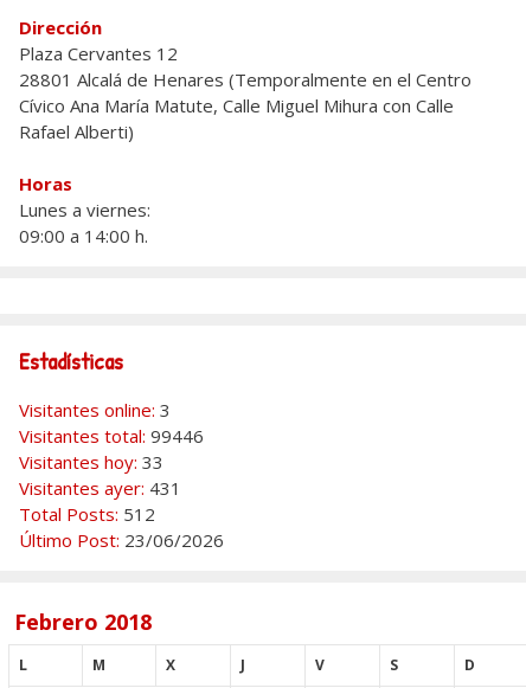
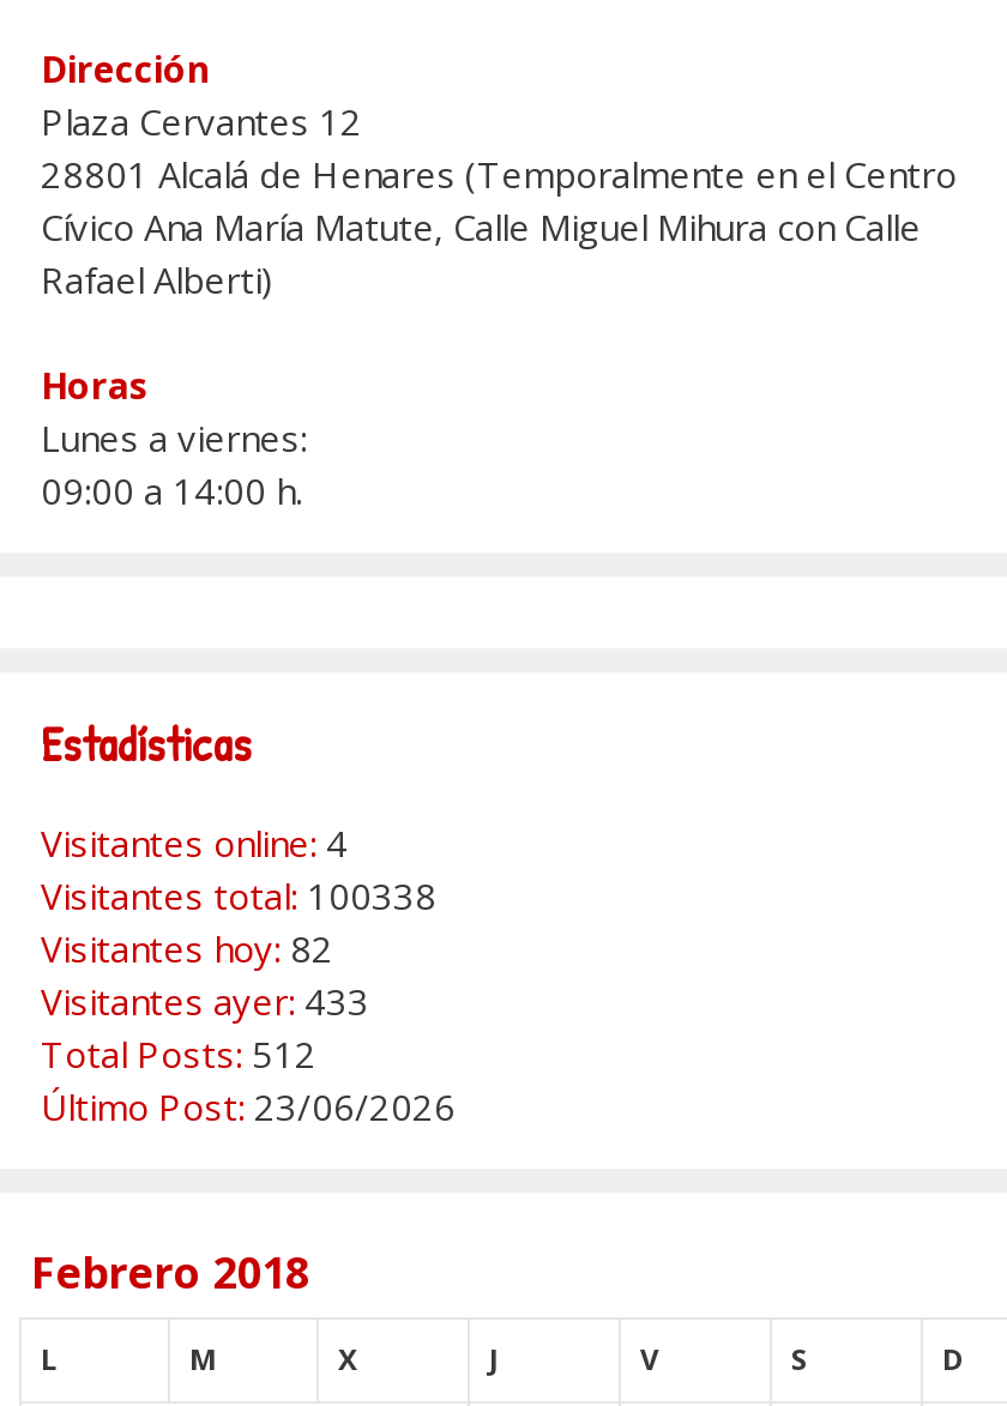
- Visitantes online: 3
+ Visitantes online: 4

- Visitantes total: 99446
+ Visitantes total: 100338

- Visitantes hoy: 33
+ Visitantes hoy: 82

- Visitantes ayer: 431
+ Visitantes ayer: 433
